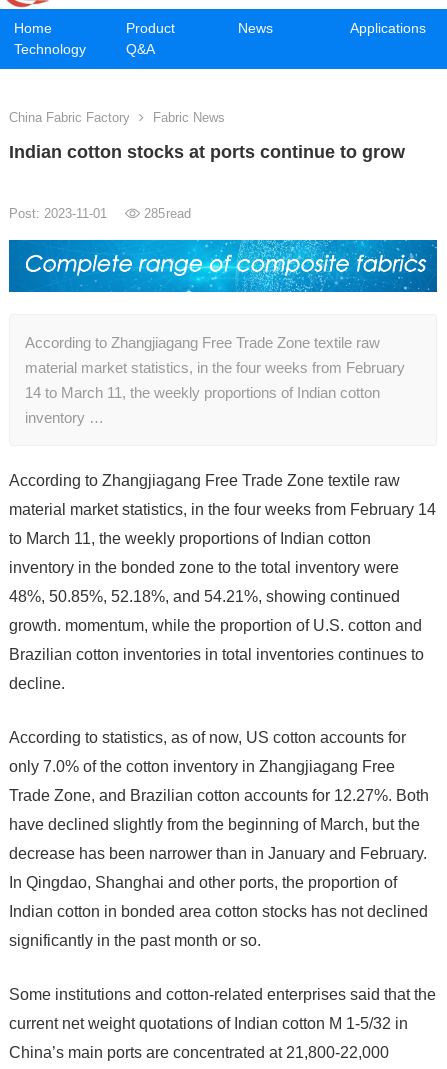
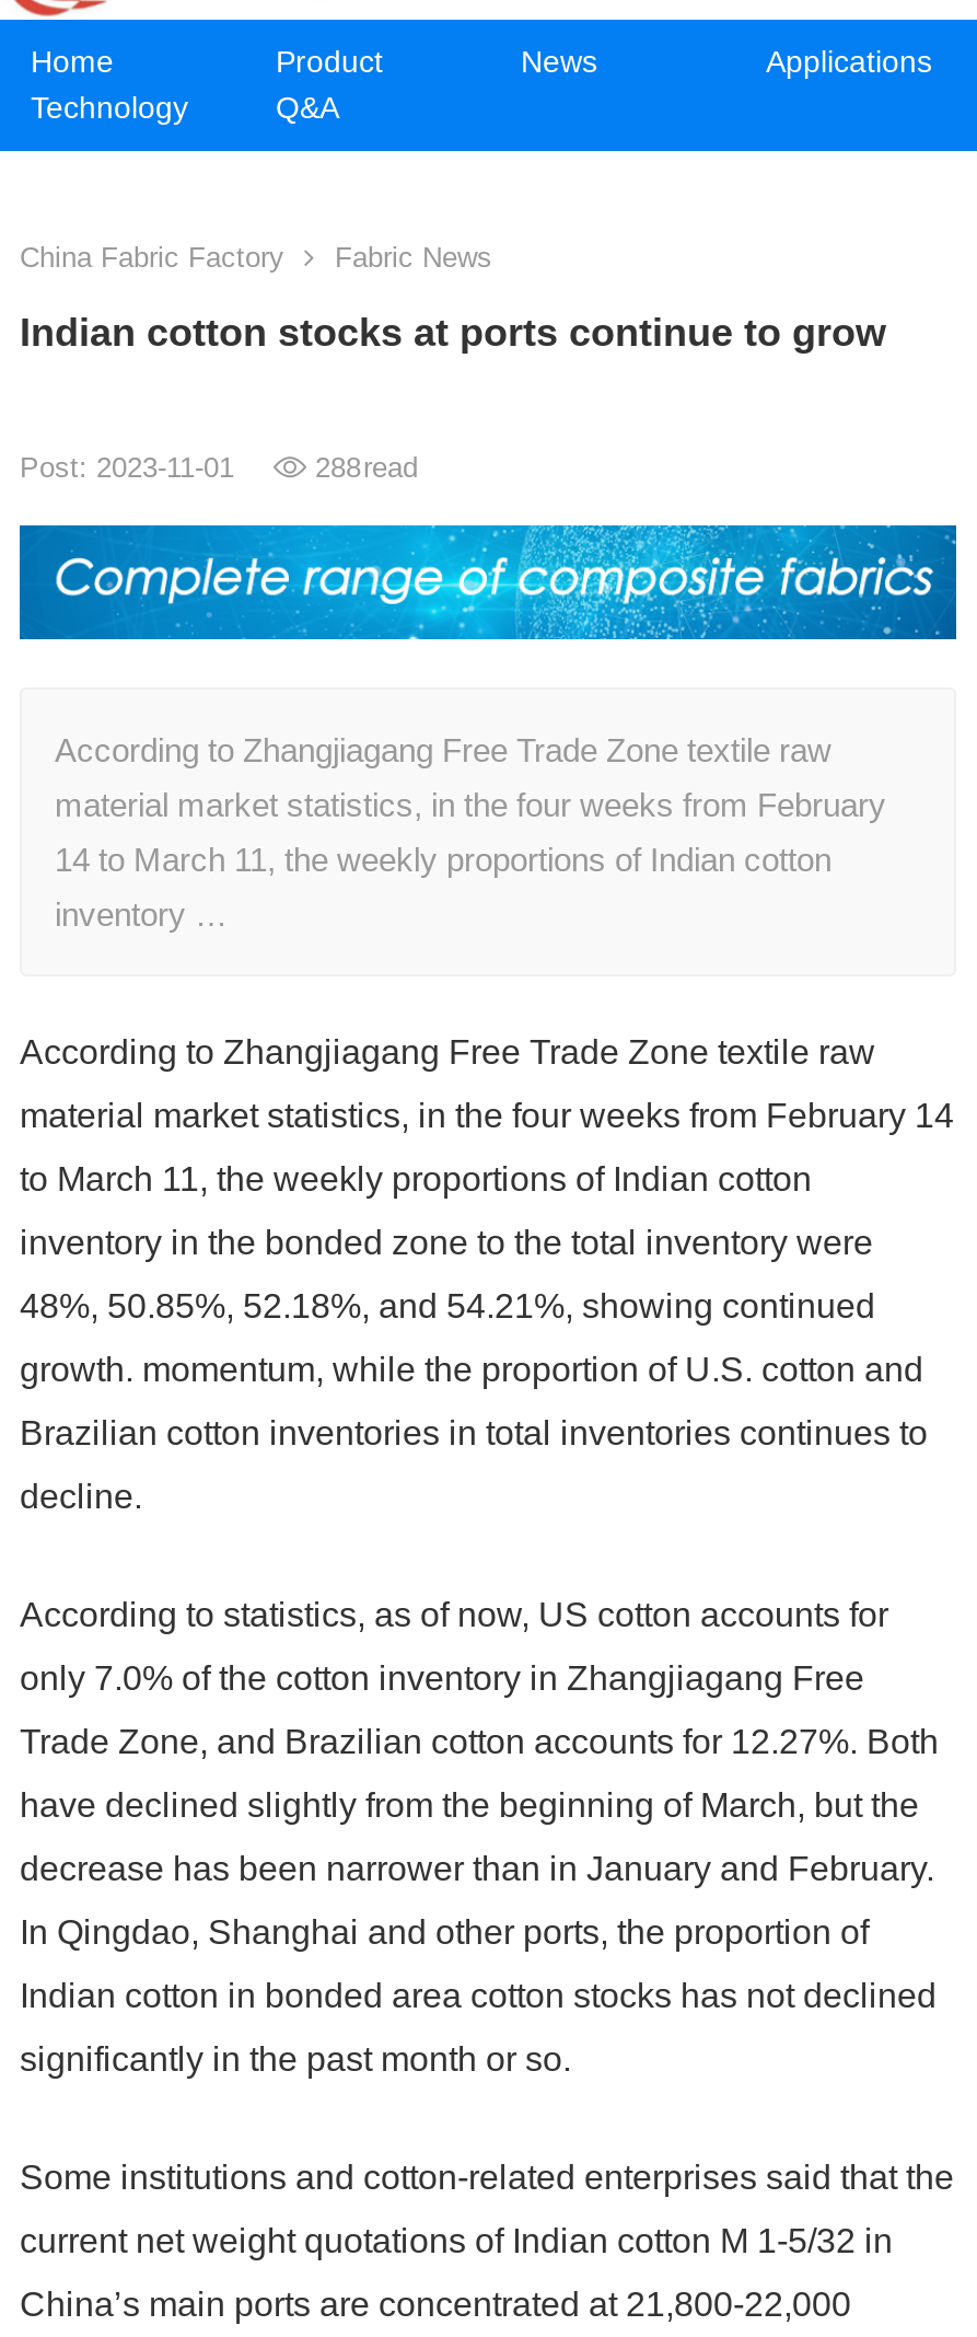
- Post: 2023-11-01 285read
+ Post: 2023-11-01 288read
